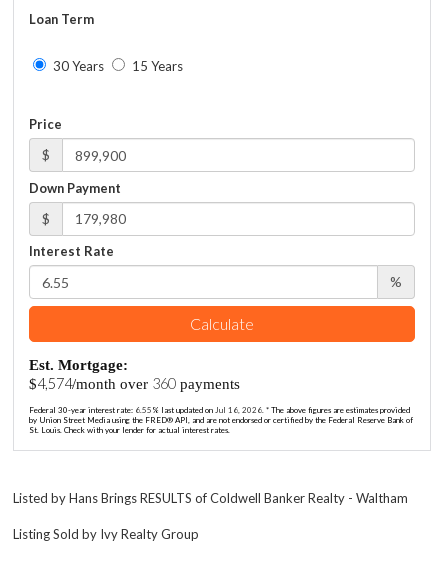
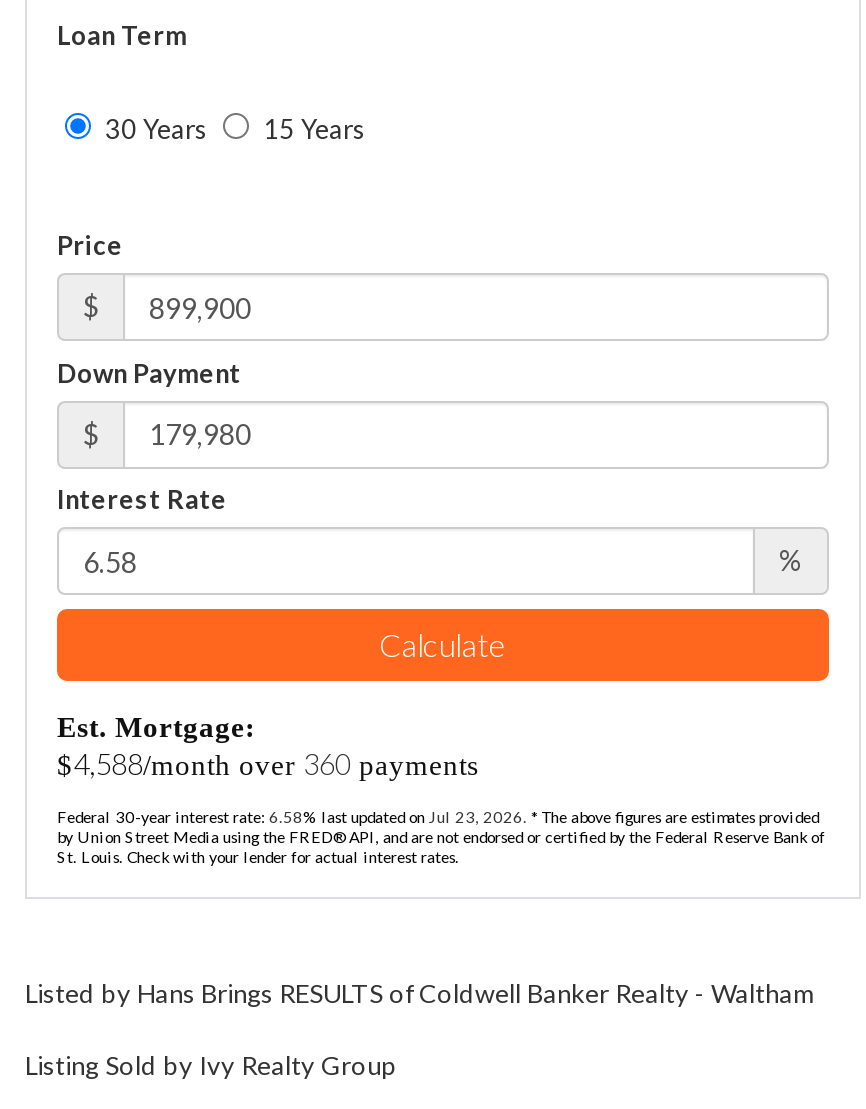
- $4,574/month over 360 payments
+ $4,588/month over 360 payments

- Federal 30-year interest rate: 6.55% last updated on Jul 16, 2026. * The above figures are estimates provided
+ Federal 30-year interest rate: 6.58% last updated on Jul 23, 2026. * The above figures are estimates provided
